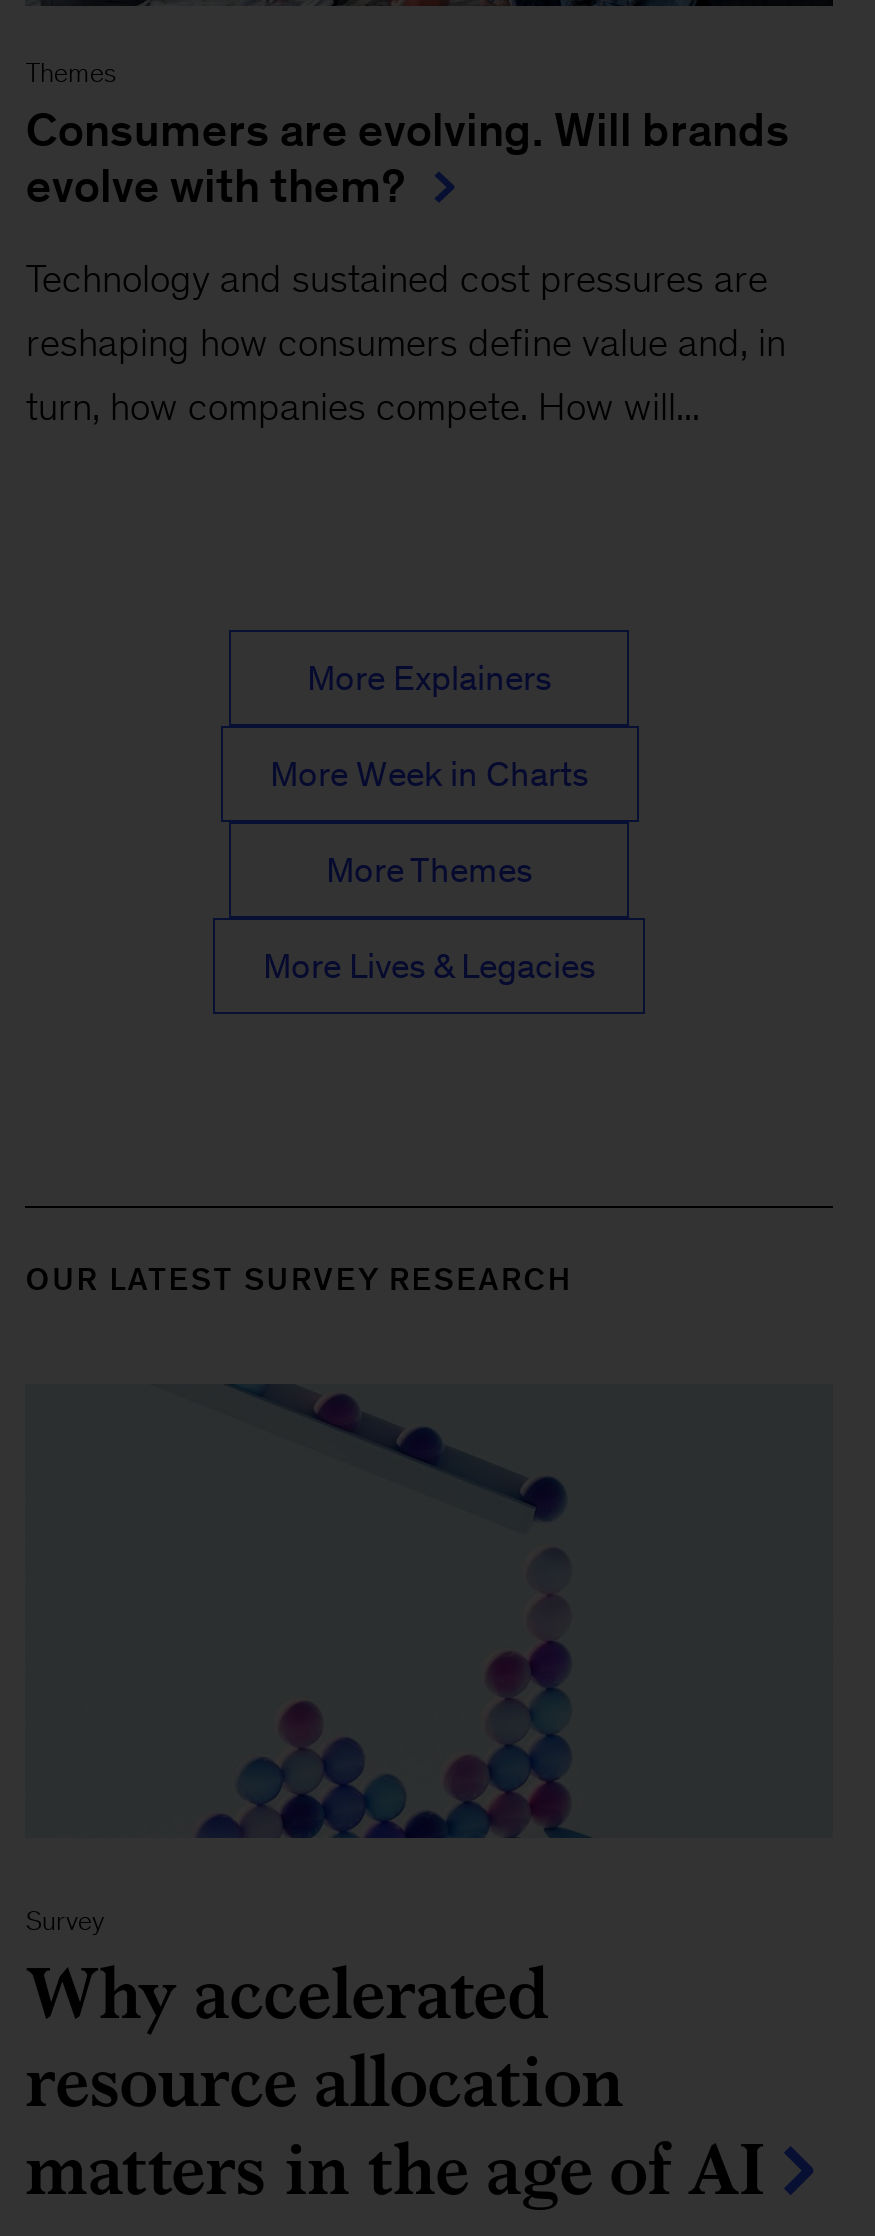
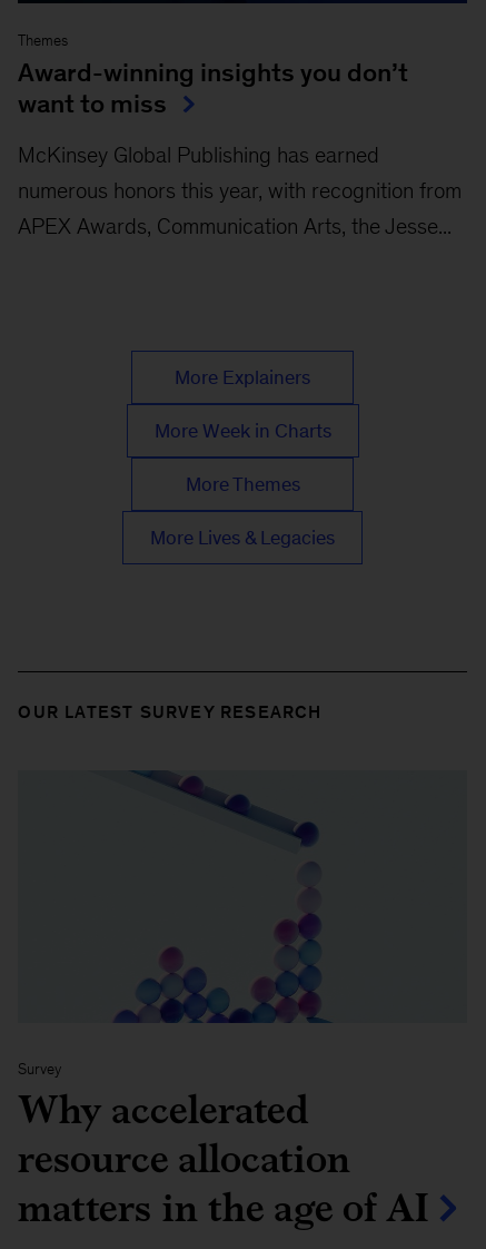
- Consumers are evolving. Will brands
- evolve with them?
+ Award-winning insights you don’t
+ want to miss

- Technology and sustained cost pressures are
+ McKinsey Global Publishing has earned

- reshaping how consumers define value and, in
+ numerous honors this year, with recognition from

- turn, how companies compete. How will...
+ APEX Awards, Communication Arts, the Jesse...
